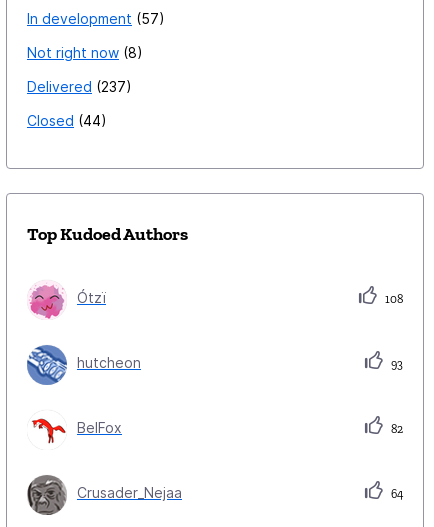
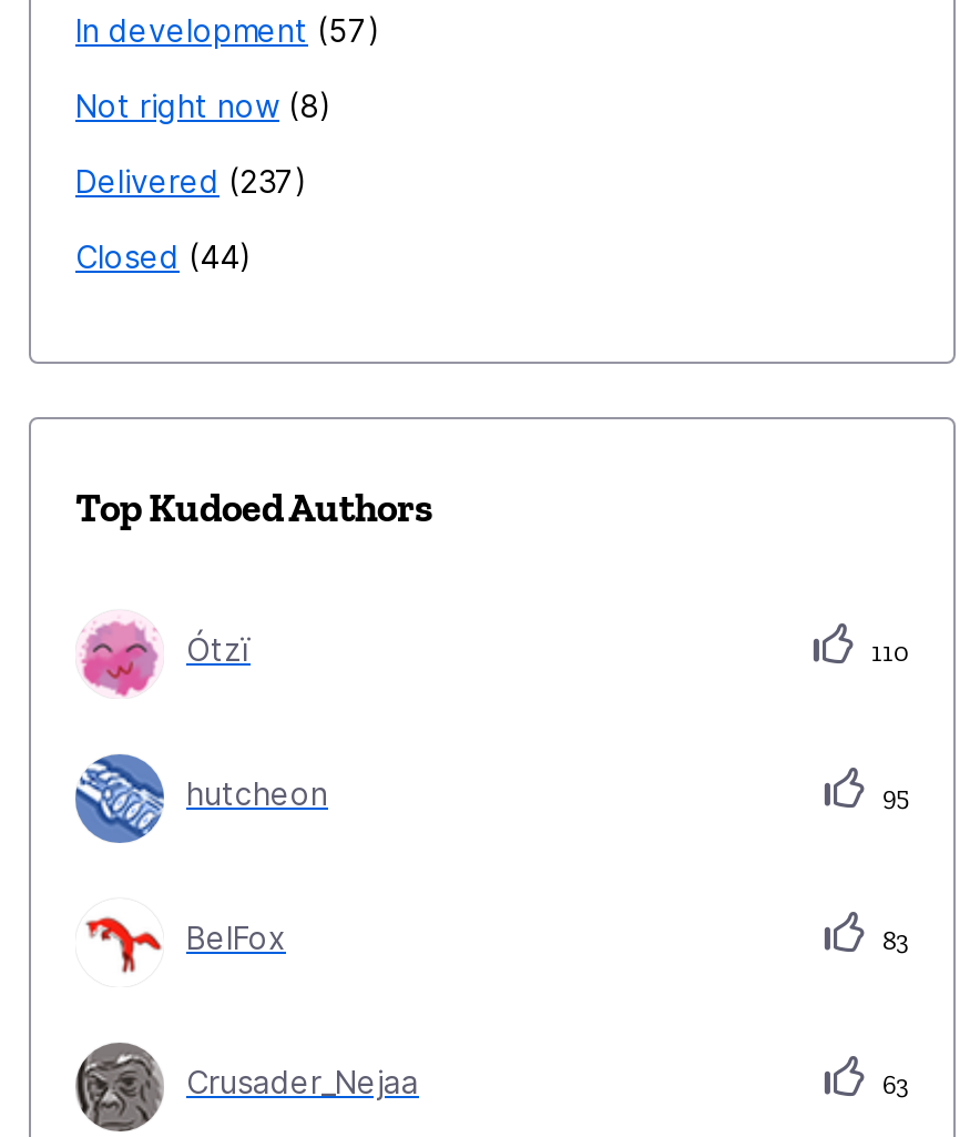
- 108
+ 110

- 93
+ 95

- 82
+ 83

- 64
+ 63
